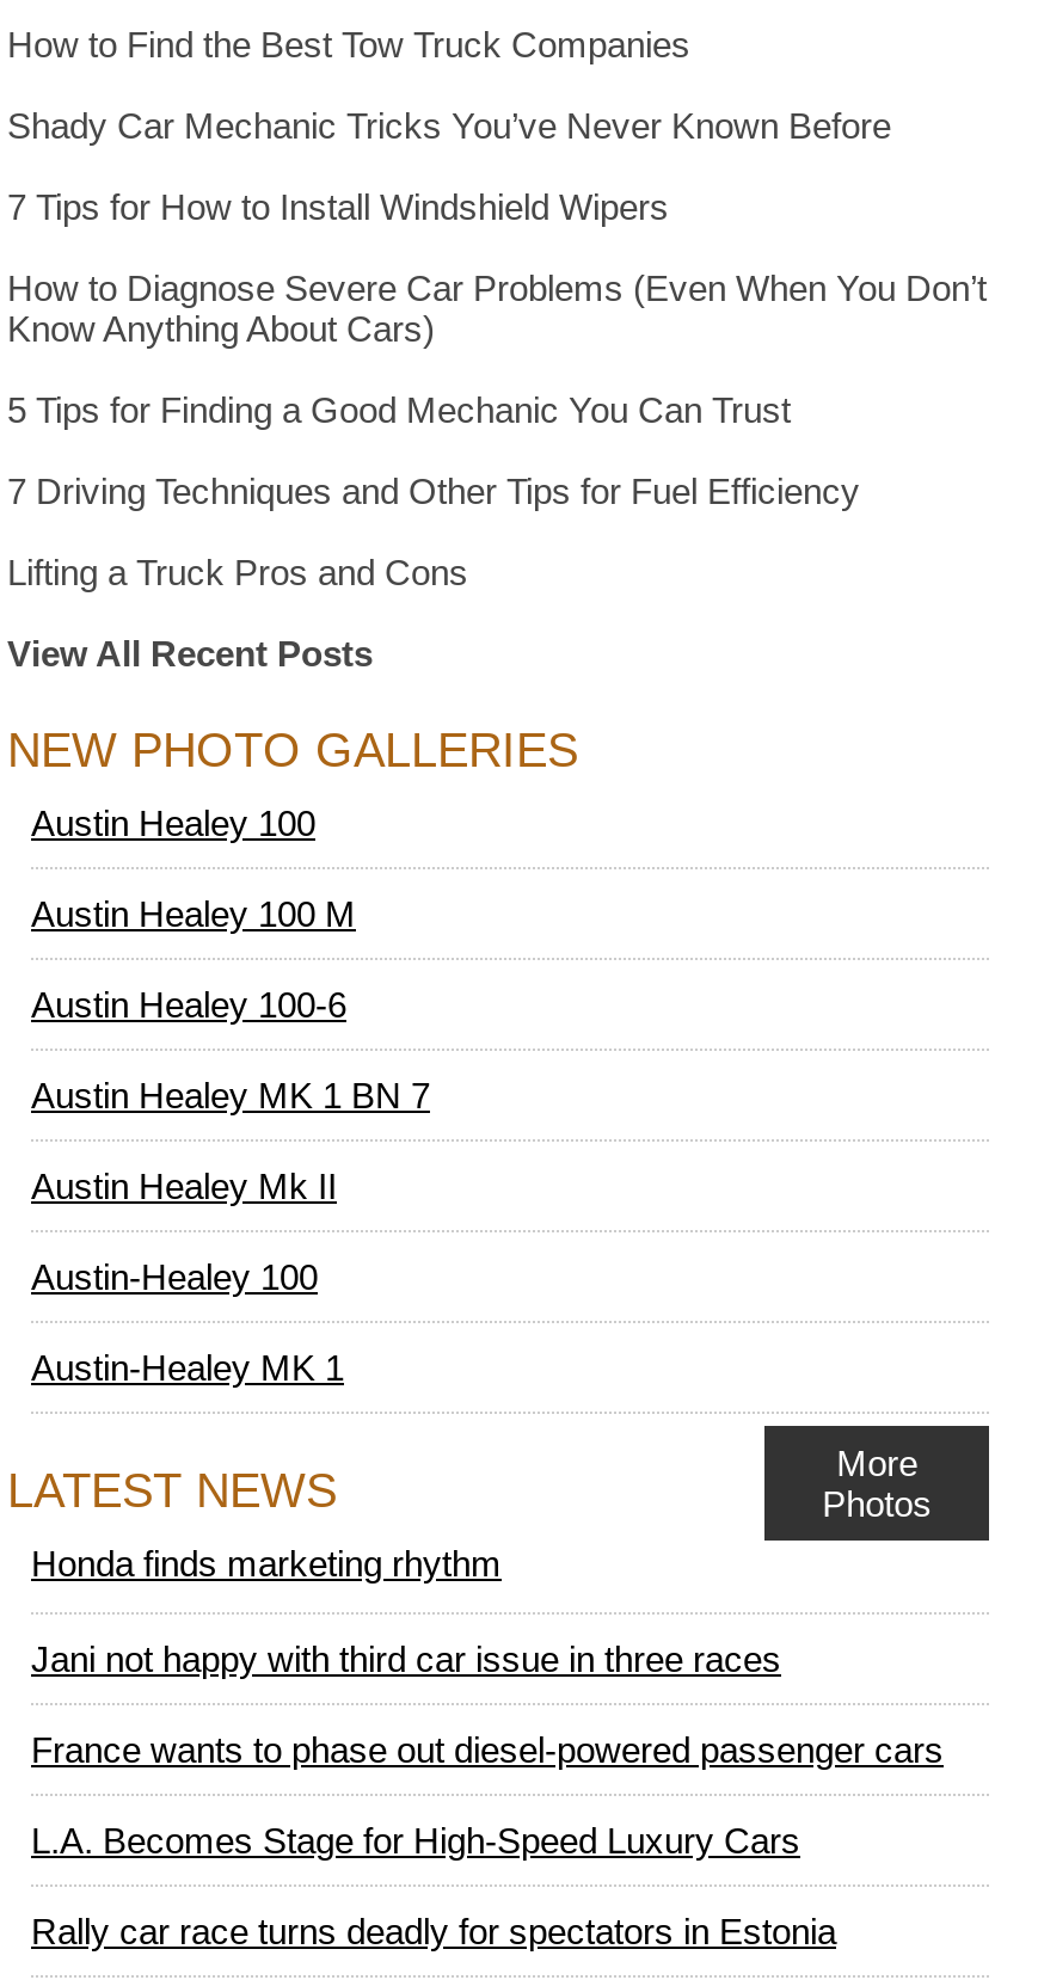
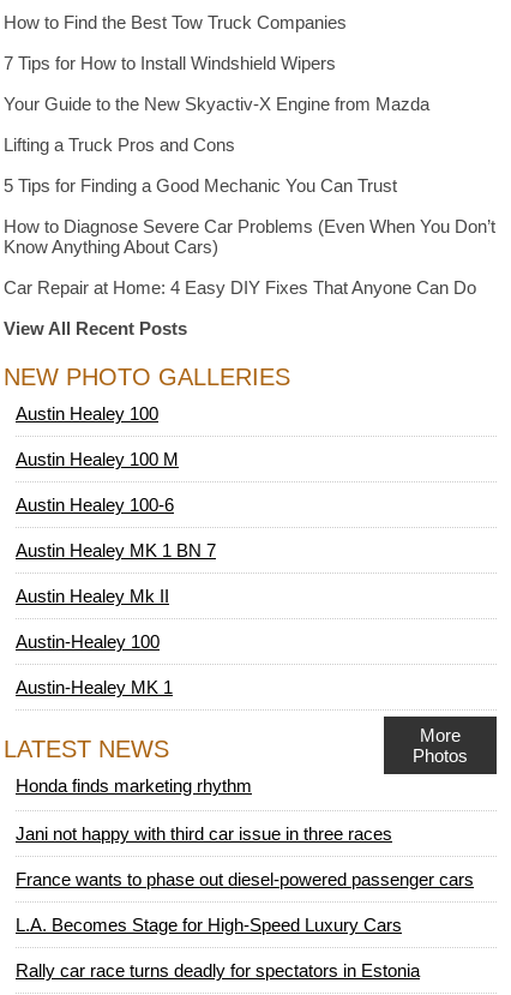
- Shady Car Mechanic Tricks You’ve Never Known Before

moved up: 7 Tips for How to Install Windshield Wipers

+ Your Guide to the New Skyactiv-X Engine from Mazda

moved down: How to Diagnose Severe Car Problems (Even When You Don’t | Know Anything About Cars)

moved up: Lifting a Truck Pros and Cons | 5 Tips for Finding a Good Mechanic You Can Trust

- 7 Driving Techniques and Other Tips for Fuel Efficiency
+ Car Repair at Home: 4 Easy DIY Fixes That Anyone Can Do
